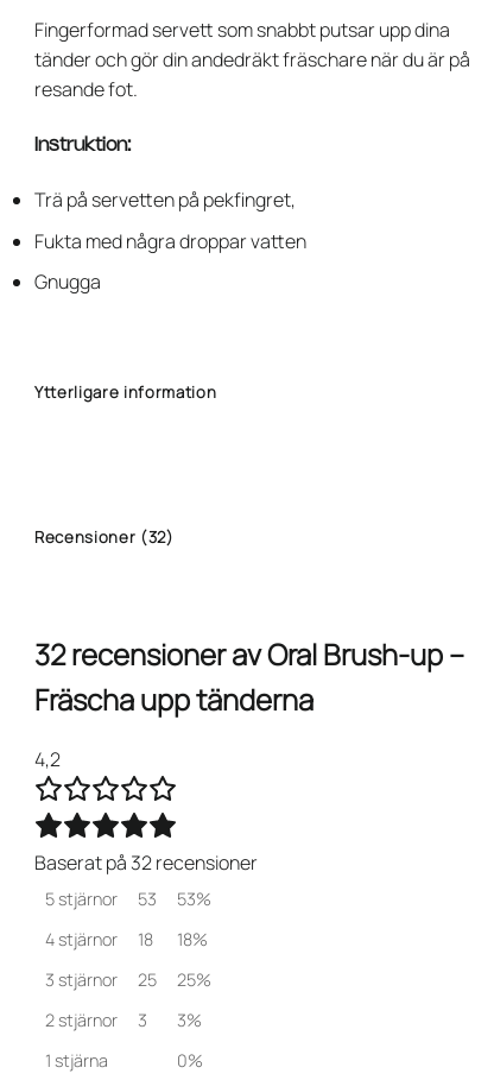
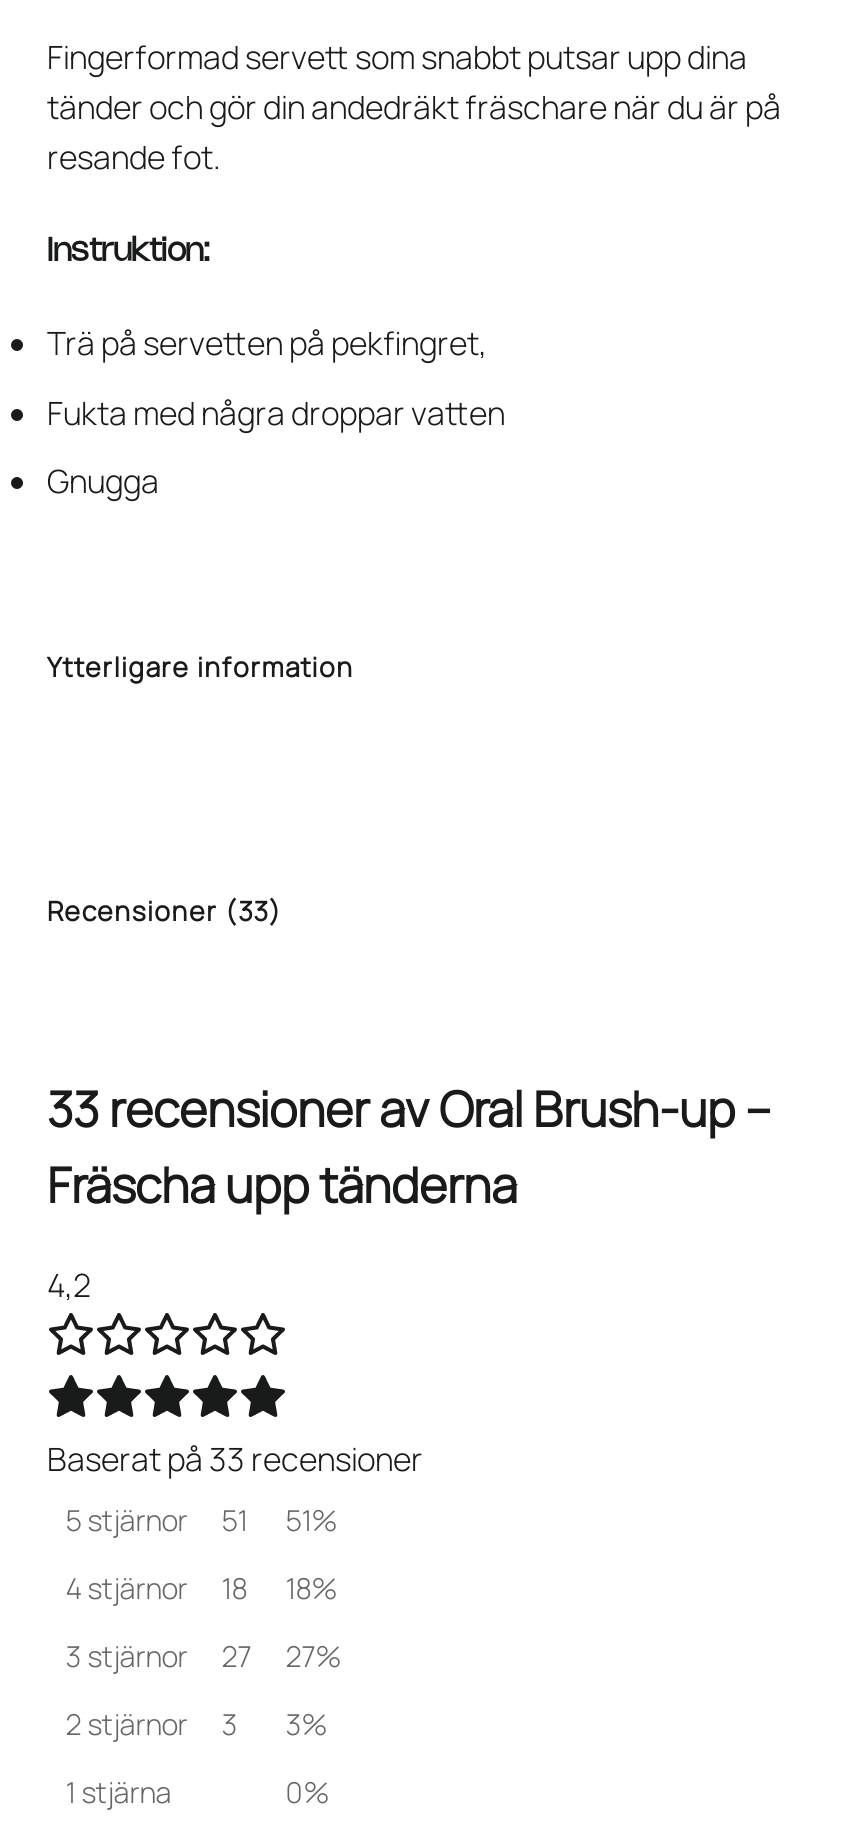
- Recensioner (32)
+ Recensioner (33)

- 32 recensioner avOral Brush-up –
+ 33 recensioner avOral Brush-up –

- Baserat på 32 recensioner
+ Baserat på 33 recensioner

- 53
+ 51

- 53%
+ 51%

- 25
+ 27

- 25%
+ 27%
